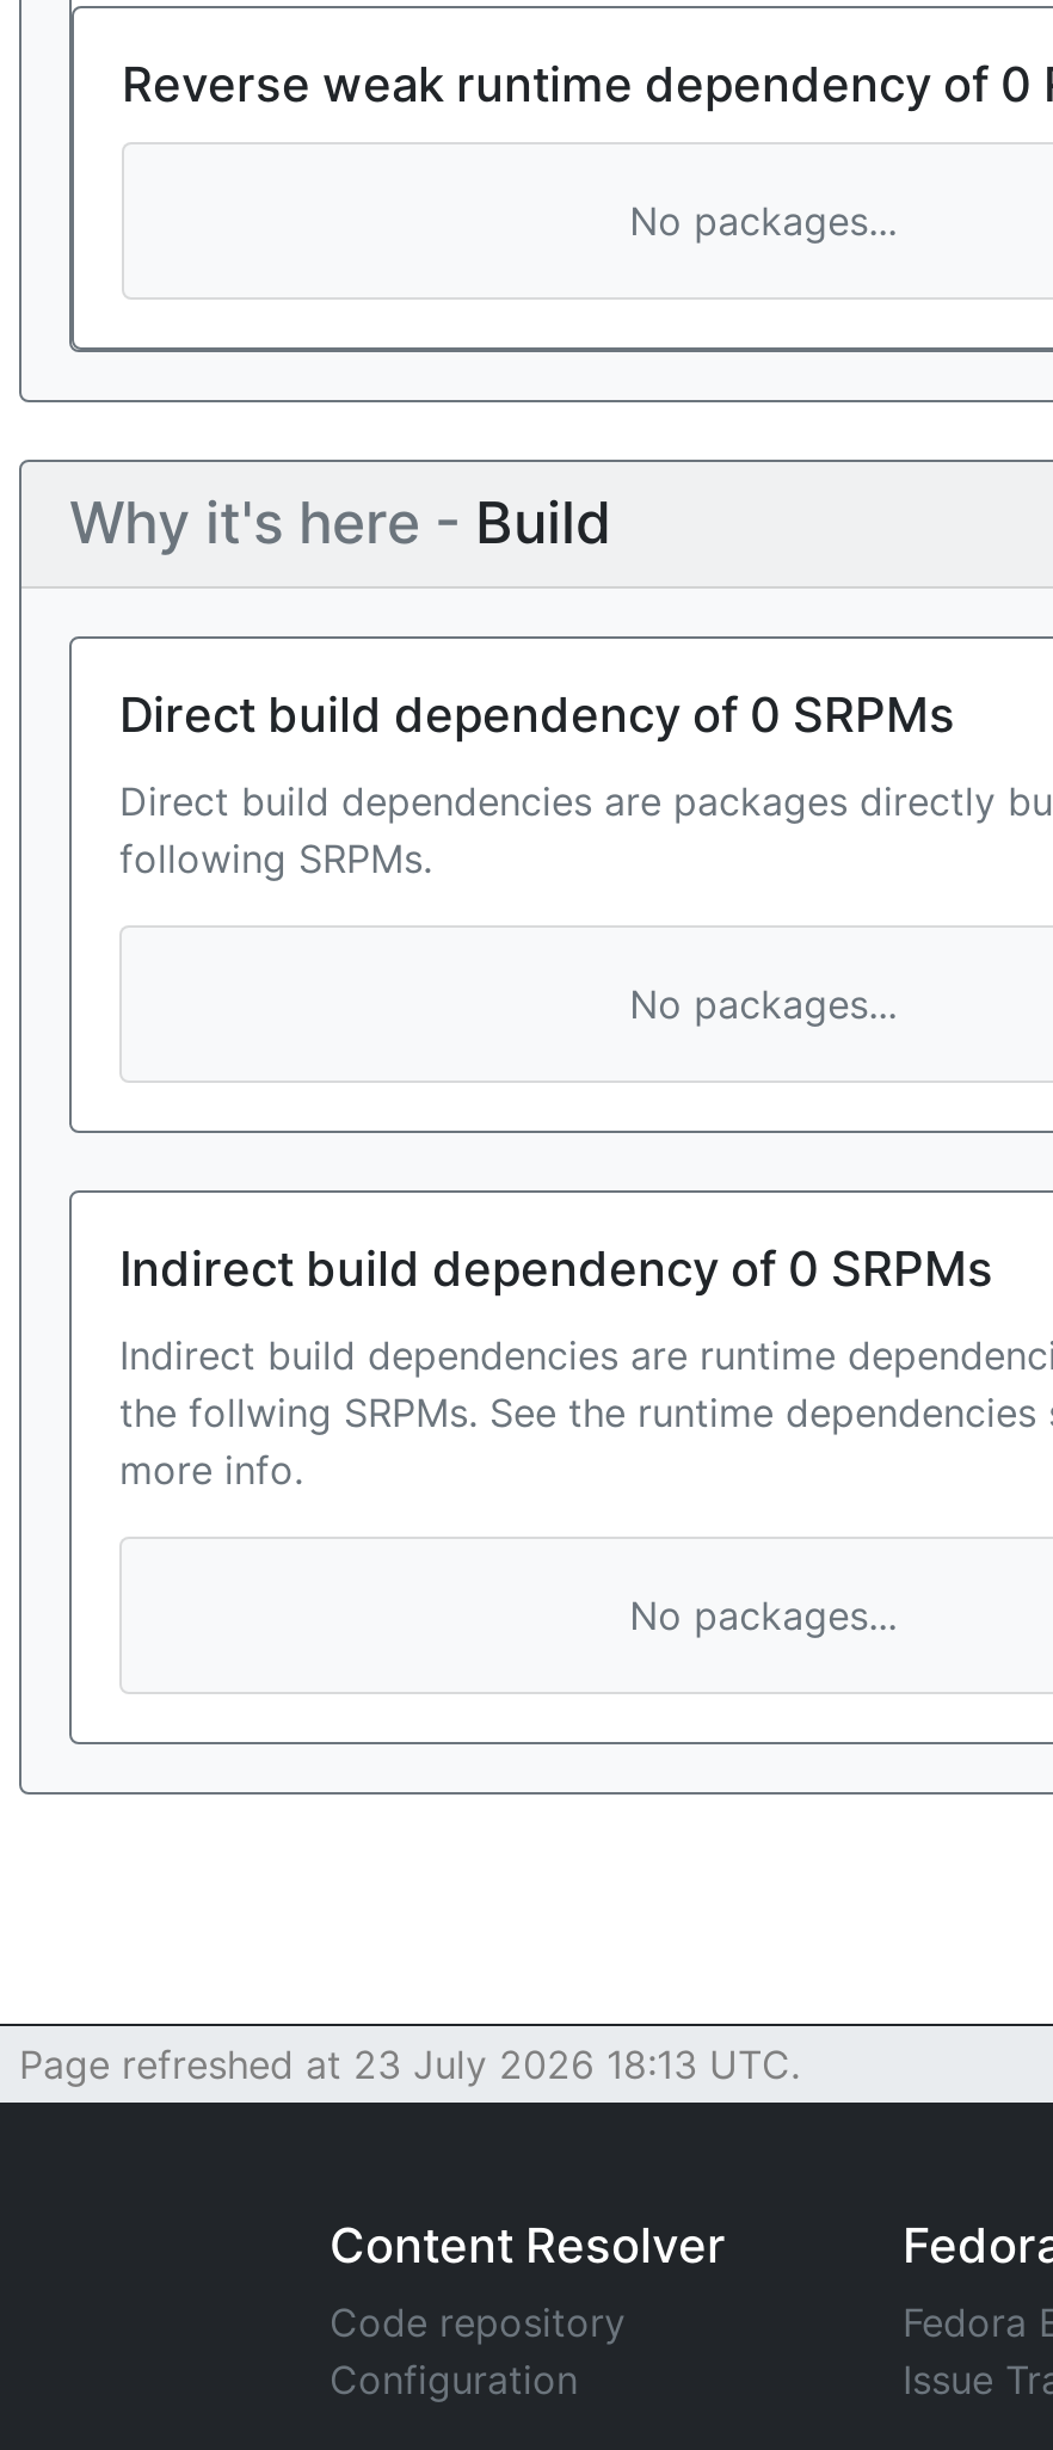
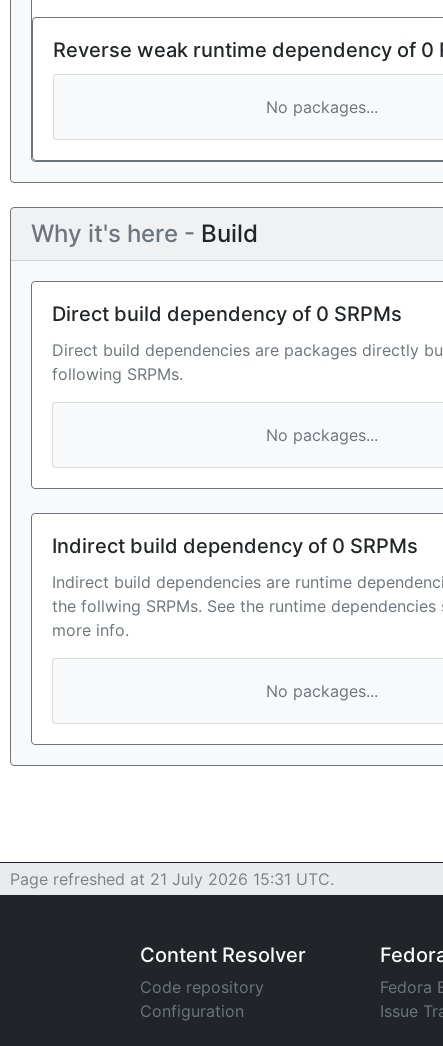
- Page refreshed at 23 July 2026 18:13 UTC.
+ Page refreshed at 21 July 2026 15:31 UTC.
